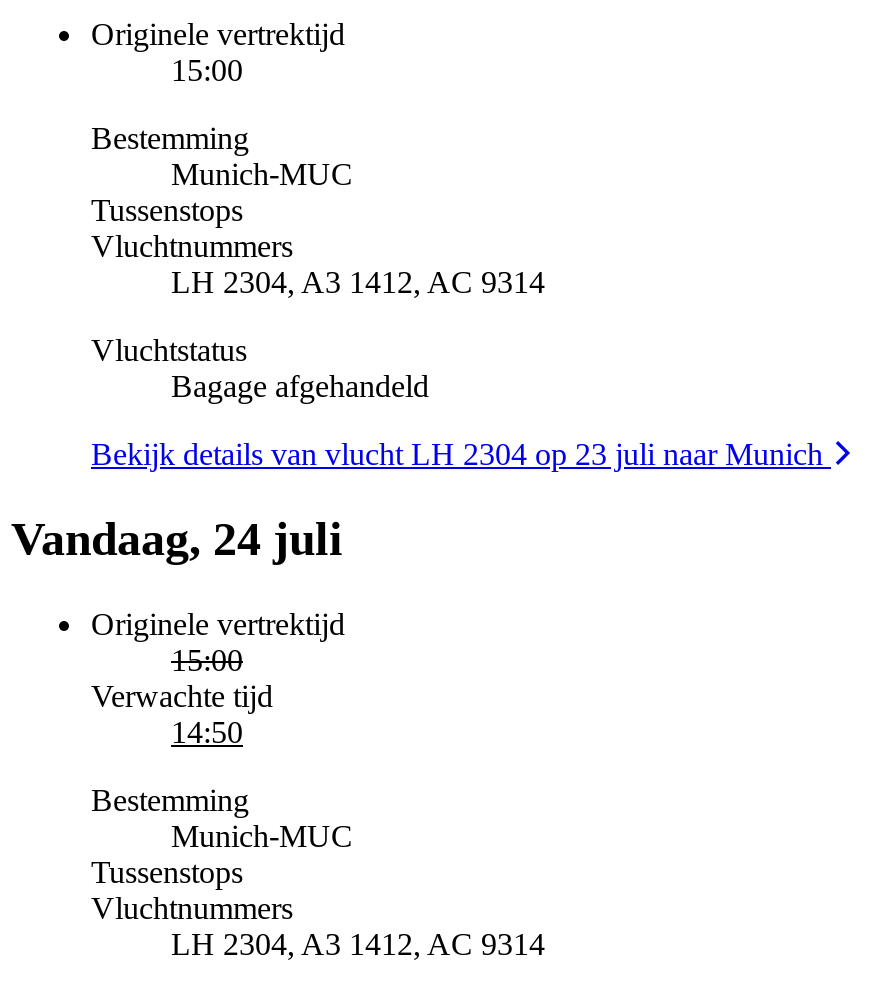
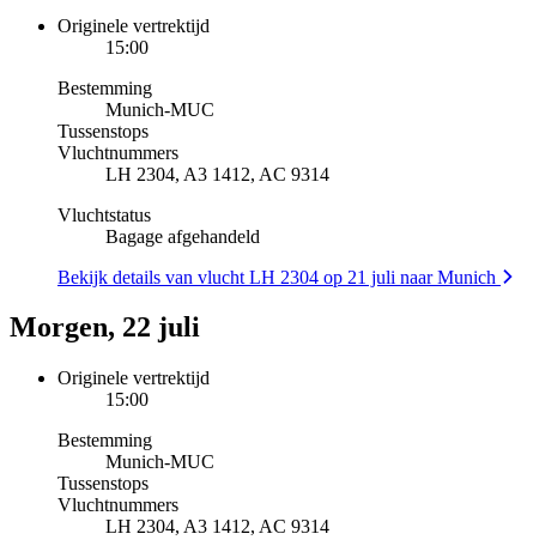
- Bekijk details van vlucht LH 2304 op 23 juli naar Munich
+ Bekijk details van vlucht LH 2304 op 21 juli naar Munich

- Vandaag, 24 juli
+ Morgen, 22 juli

- Verwachte tijd
- 14:50
